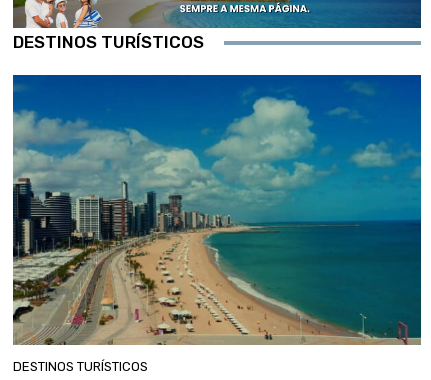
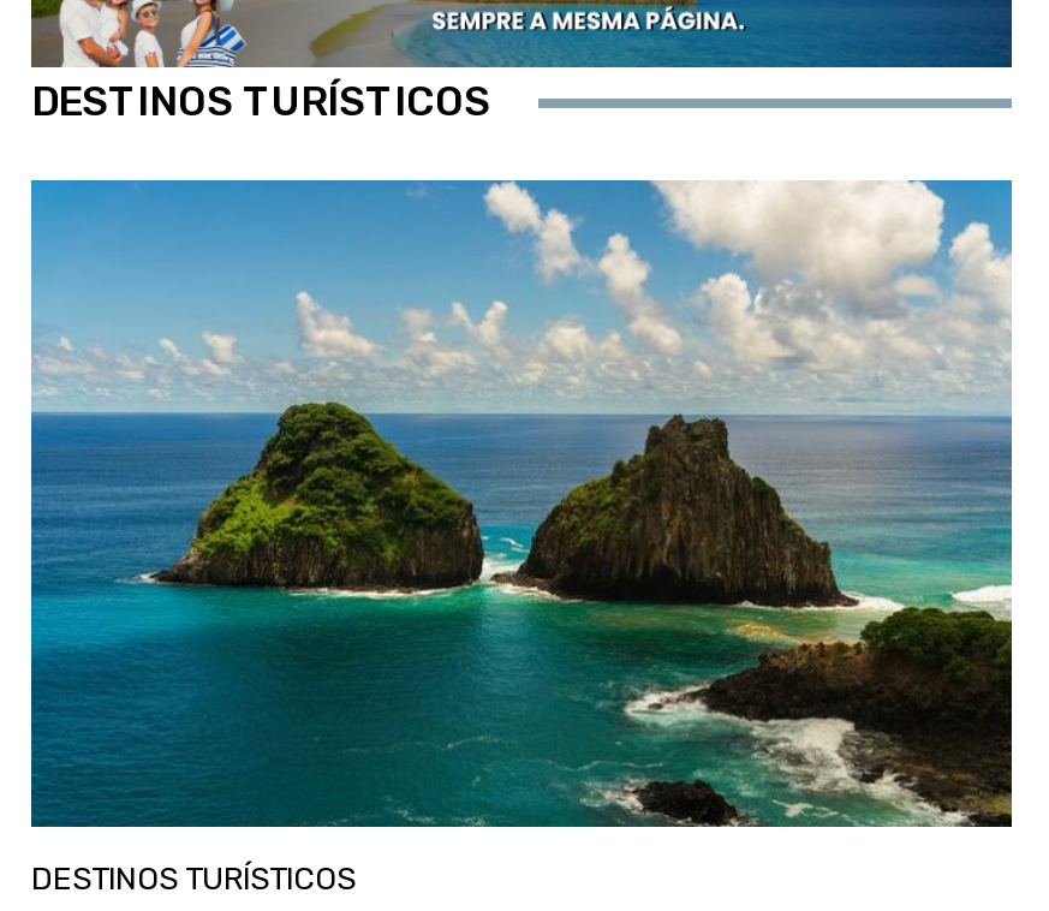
- [image]
+ [image]
